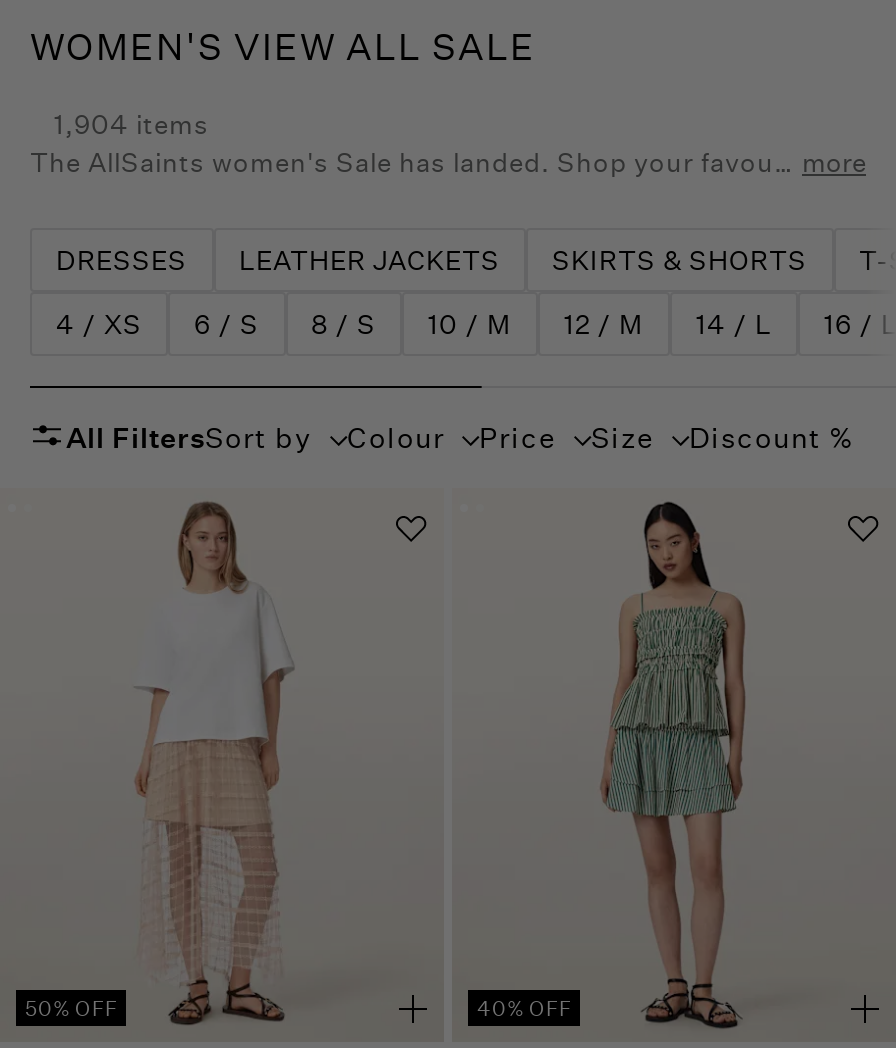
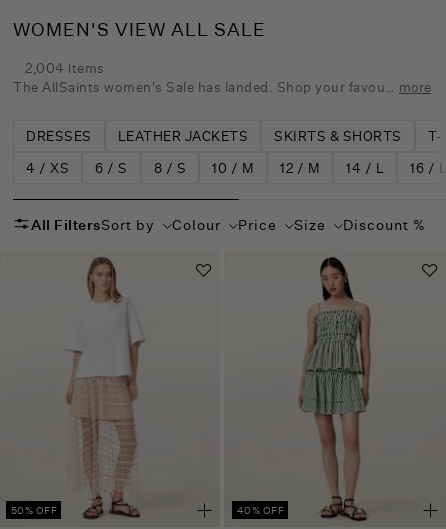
- 1,904 items
+ 2,004 items
